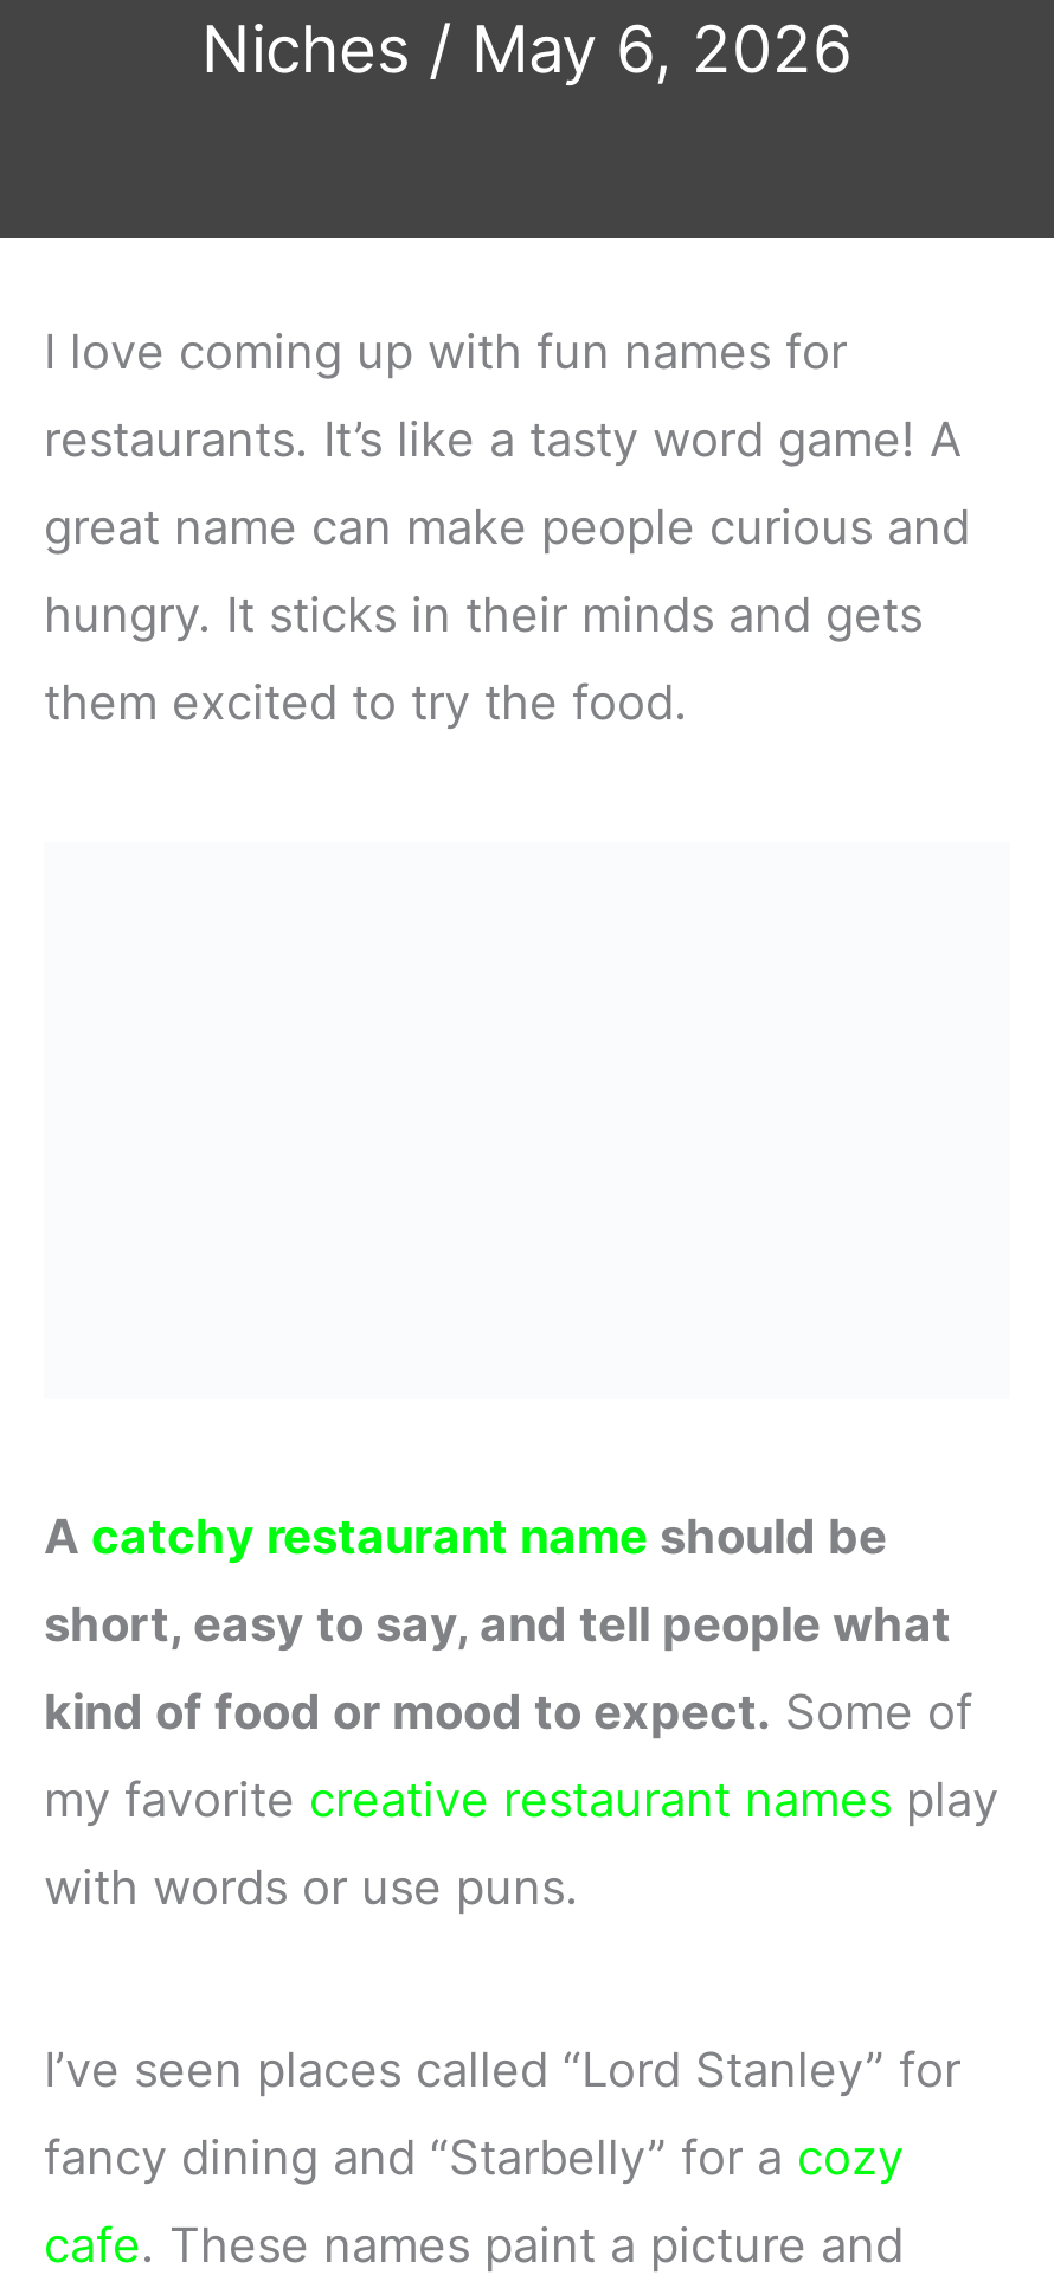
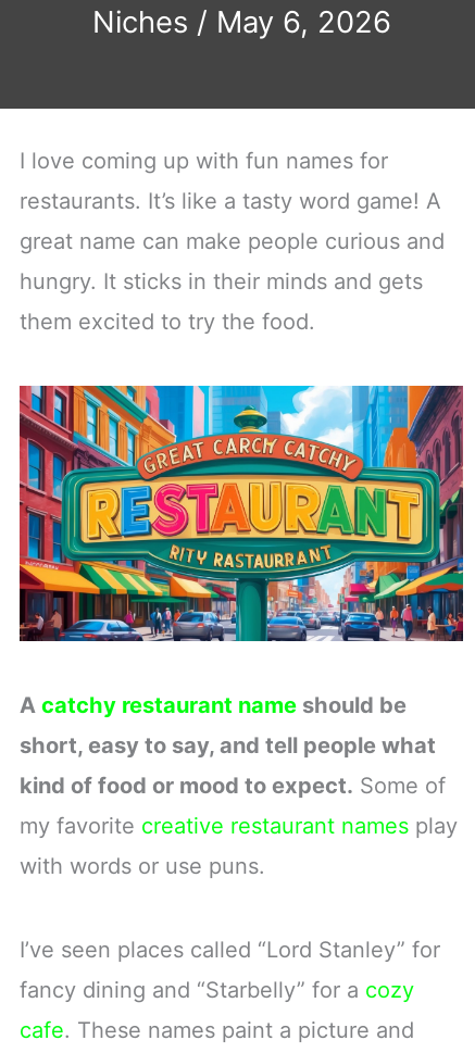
+ [image]
